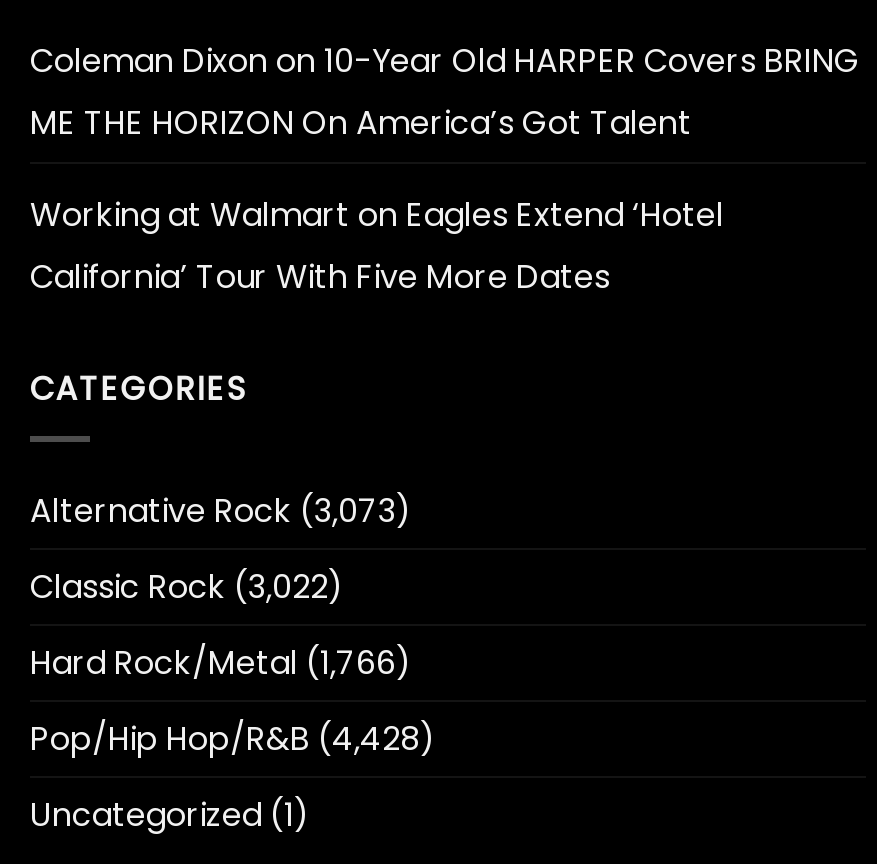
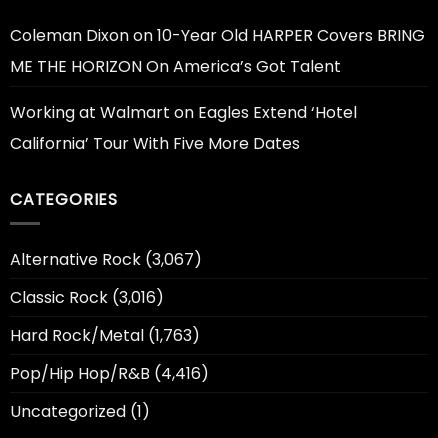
- Alternative Rock (3,073)
+ Alternative Rock (3,067)

- Classic Rock (3,022)
+ Classic Rock (3,016)

- Hard Rock/Metal (1,766)
+ Hard Rock/Metal (1,763)

- Pop/Hip Hop/R&B (4,428)
+ Pop/Hip Hop/R&B (4,416)
